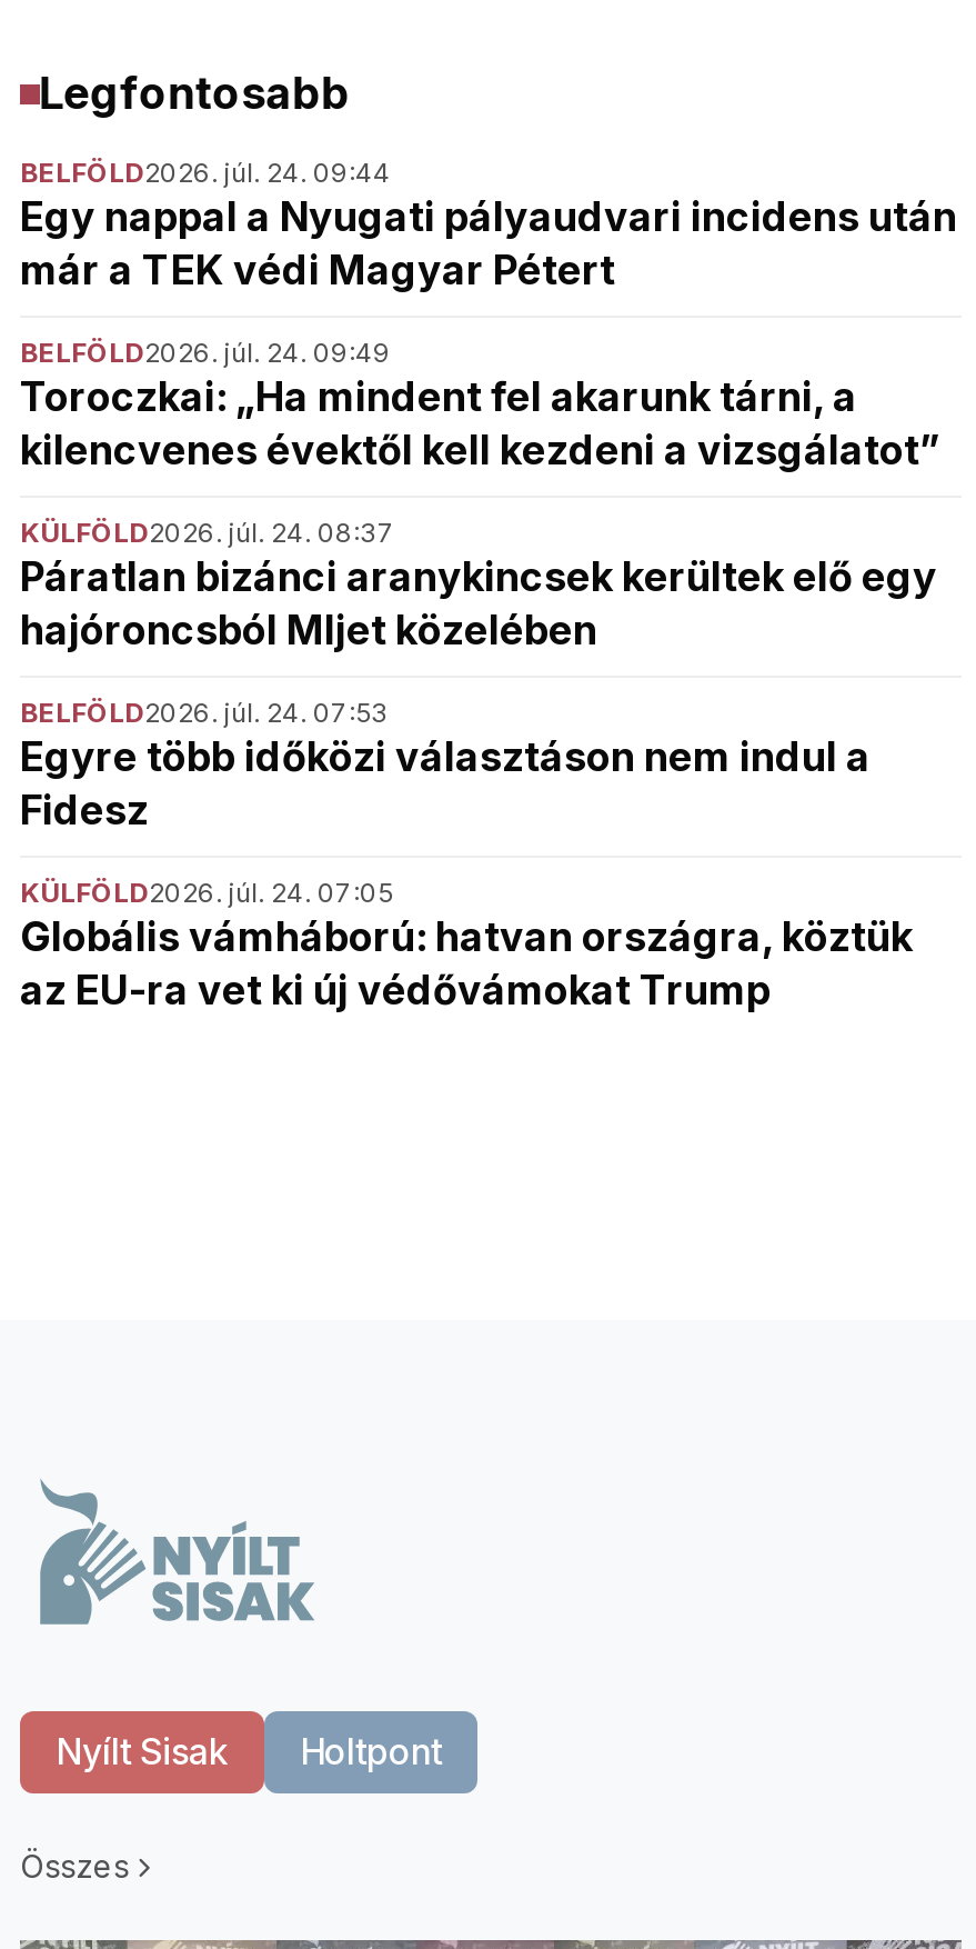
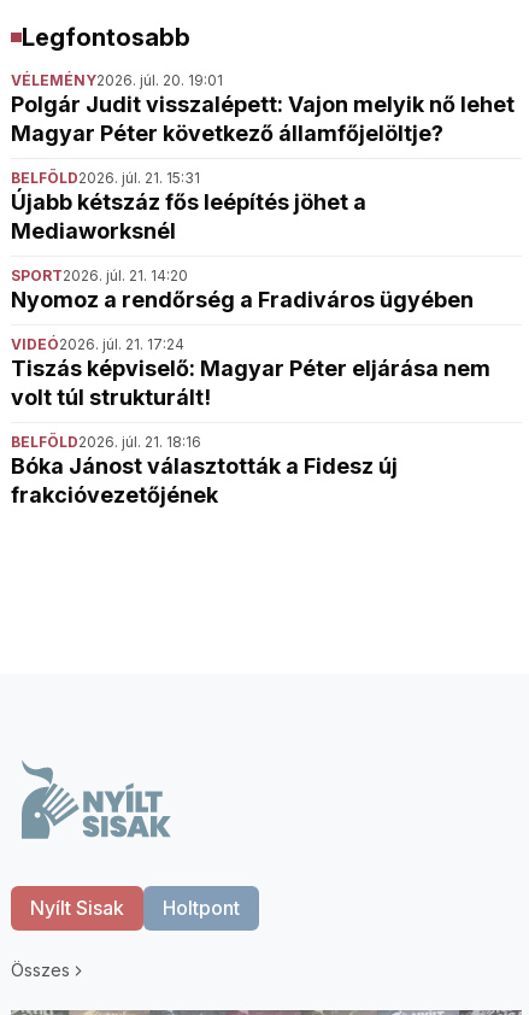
- BELFÖLD2026. júl. 24. 09:44
- Egy nappal a Nyugati pályaudvari incidens után
- már a TEK védi Magyar Pétert
+ VÉLEMÉNY2026. júl. 20. 19:01
+ Polgár Judit visszalépett: Vajon melyik nő lehet
+ Magyar Péter következő államfőjelöltje?

- BELFÖLD2026. júl. 24. 09:49
- Toroczkai: „Ha mindent fel akarunk tárni, a
- kilencvenes évektől kell kezdeni a vizsgálatot”
+ BELFÖLD2026. júl. 21. 15:31
+ Újabb kétszáz fős leépítés jöhet a
+ Mediaworksnél

- KÜLFÖLD2026. júl. 24. 08:37
- Páratlan bizánci aranykincsek kerültek elő egy
- hajóroncsból Mljet közelében
+ SPORT2026. júl. 21. 14:20
+ Nyomoz a rendőrség a Fradiváros ügyében

- BELFÖLD2026. júl. 24. 07:53
- Egyre több időközi választáson nem indul a
- Fidesz
+ VIDEÓ2026. júl. 21. 17:24
+ Tiszás képviselő: Magyar Péter eljárása nem
+ volt túl strukturált!

- KÜLFÖLD2026. júl. 24. 07:05
- Globális vámháború: hatvan országra, köztük
- az EU-ra vet ki új védővámokat Trump
+ BELFÖLD2026. júl. 21. 18:16
+ Bóka Jánost választották a Fidesz új
+ frakcióvezetőjének
